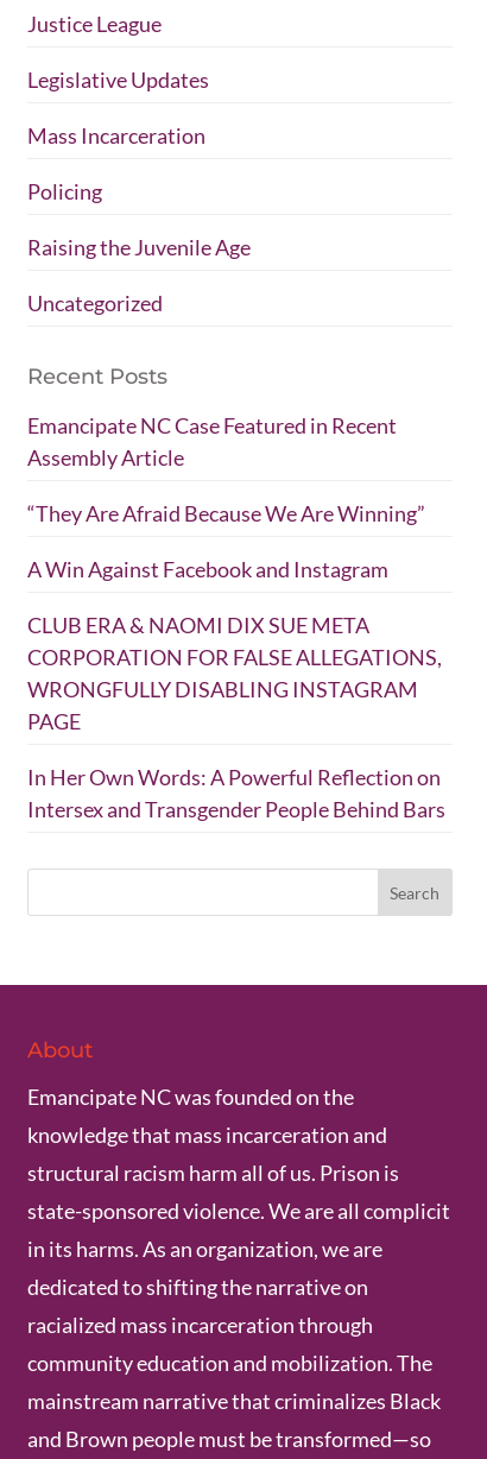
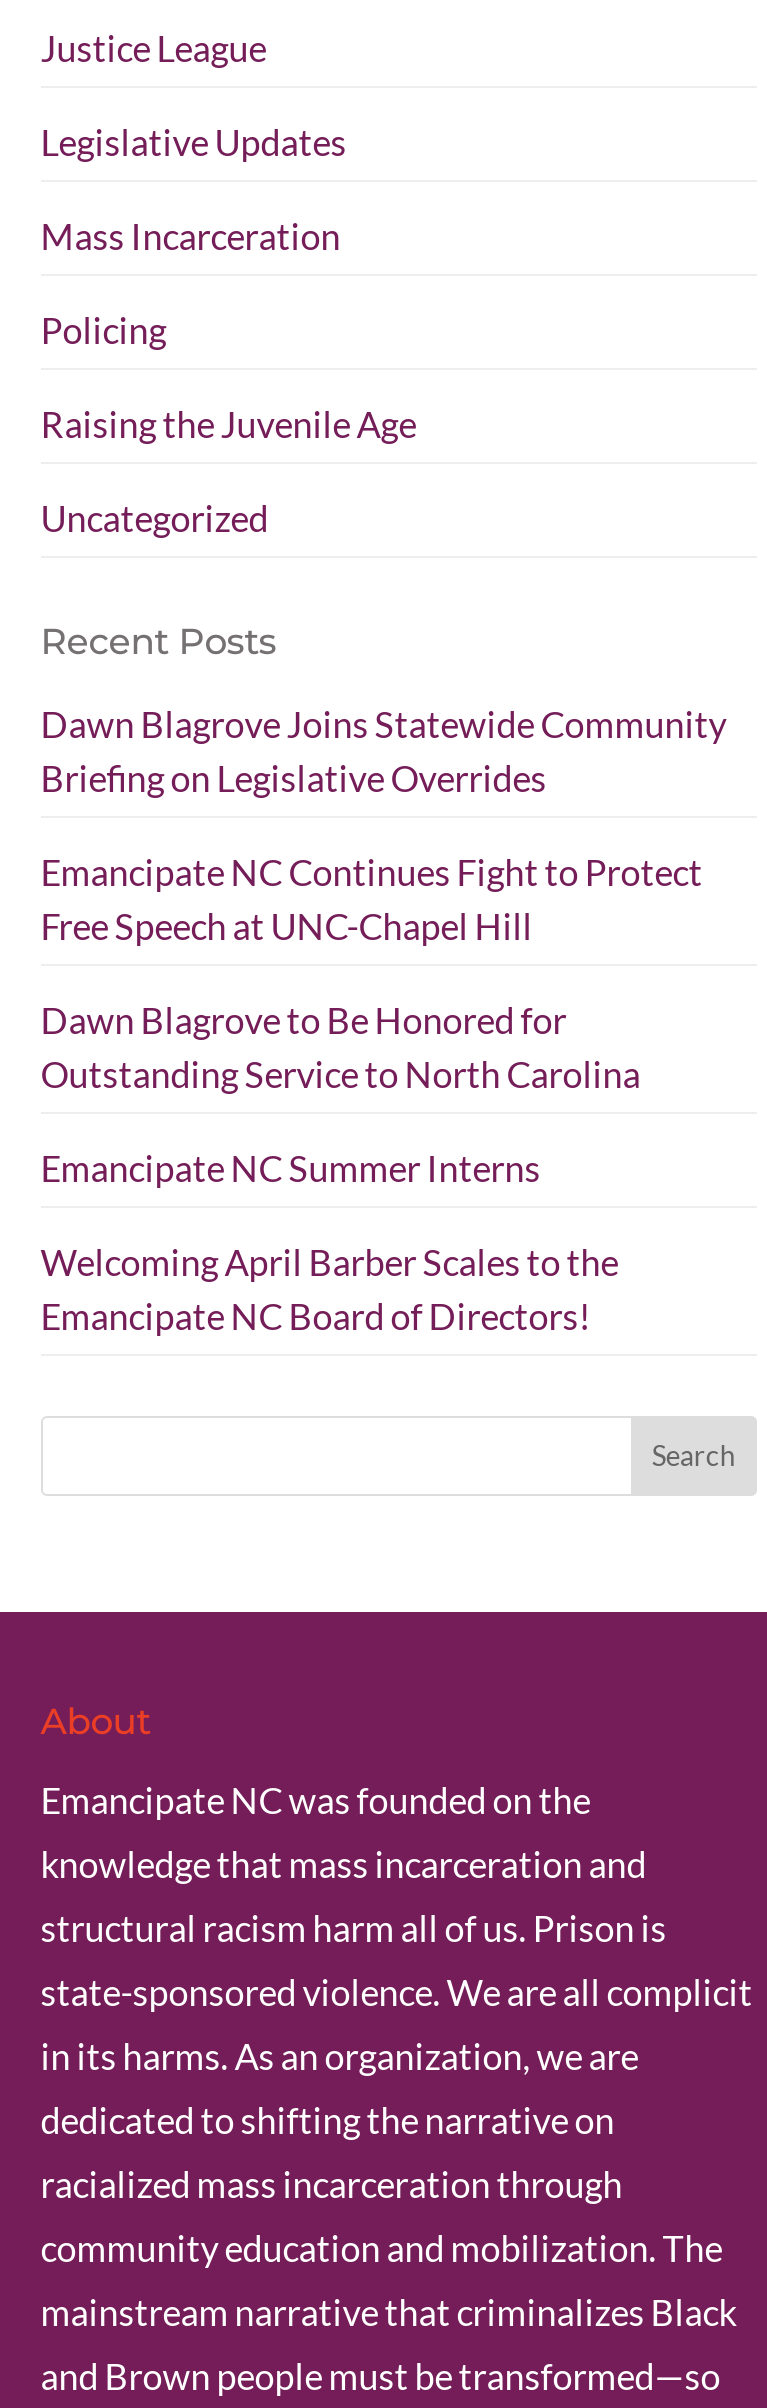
- Emancipate NC Case Featured in Recent
- Assembly Article
+ Dawn Blagrove Joins Statewide Community
+ Briefing on Legislative Overrides

- “They Are Afraid Because We Are Winning”
+ Emancipate NC Continues Fight to Protect
+ Free Speech at UNC-Chapel Hill

- A Win Against Facebook and Instagram
+ Dawn Blagrove to Be Honored for
+ Outstanding Service to North Carolina

- CLUB ERA & NAOMI DIX SUE META
- CORPORATION FOR FALSE ALLEGATIONS,
- WRONGFULLY DISABLING INSTAGRAM
- PAGE
+ Emancipate NC Summer Interns

- In Her Own Words: A Powerful Reflection on
- Intersex and Transgender People Behind Bars
+ Welcoming April Barber Scales to the
+ Emancipate NC Board of Directors!
